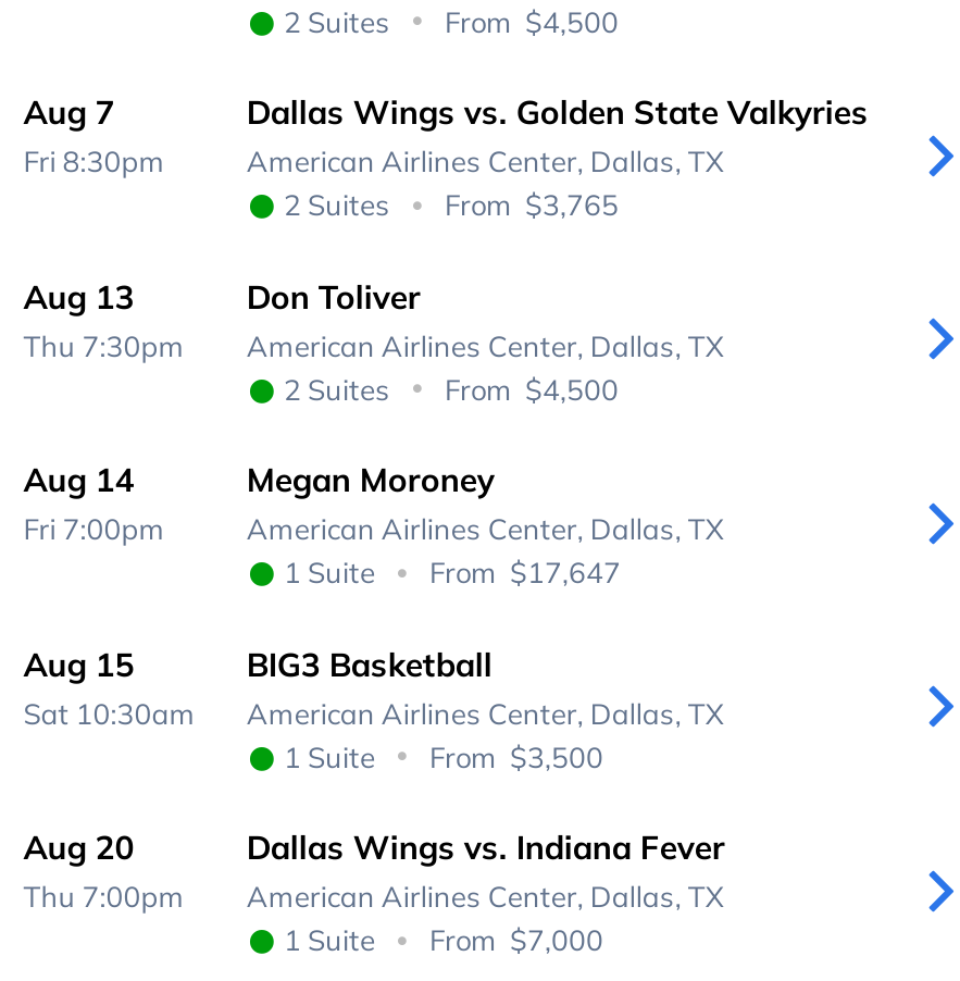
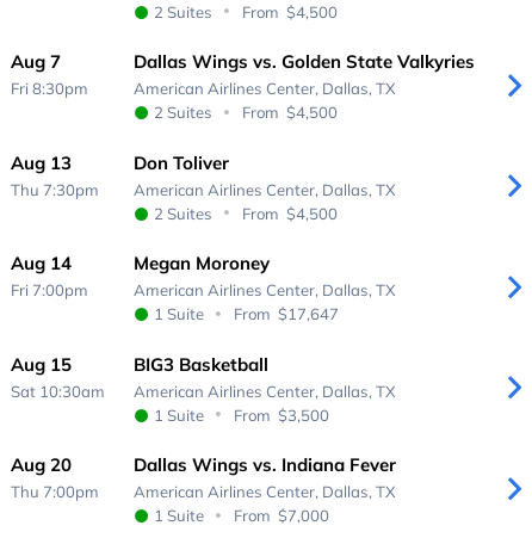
- 2 Suites From $3,765
+ 2 Suites From $4,500
